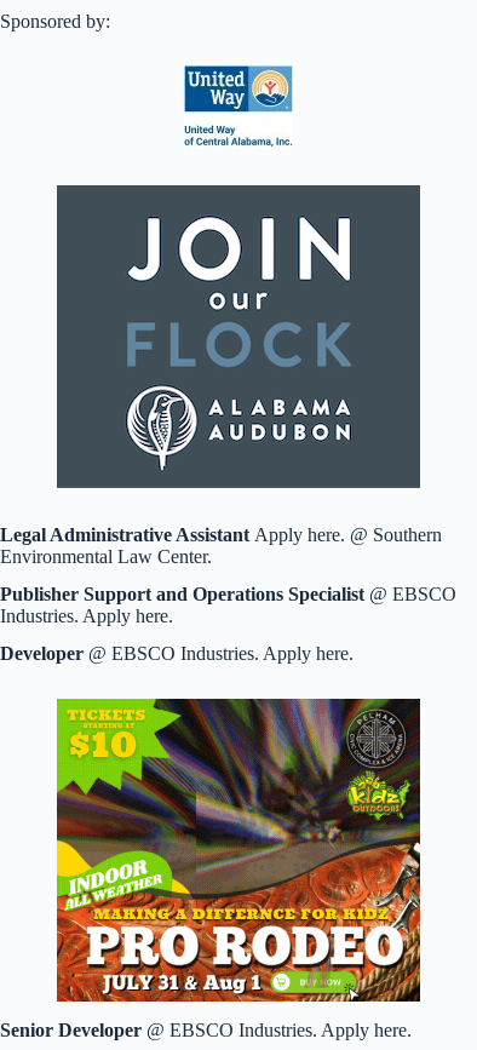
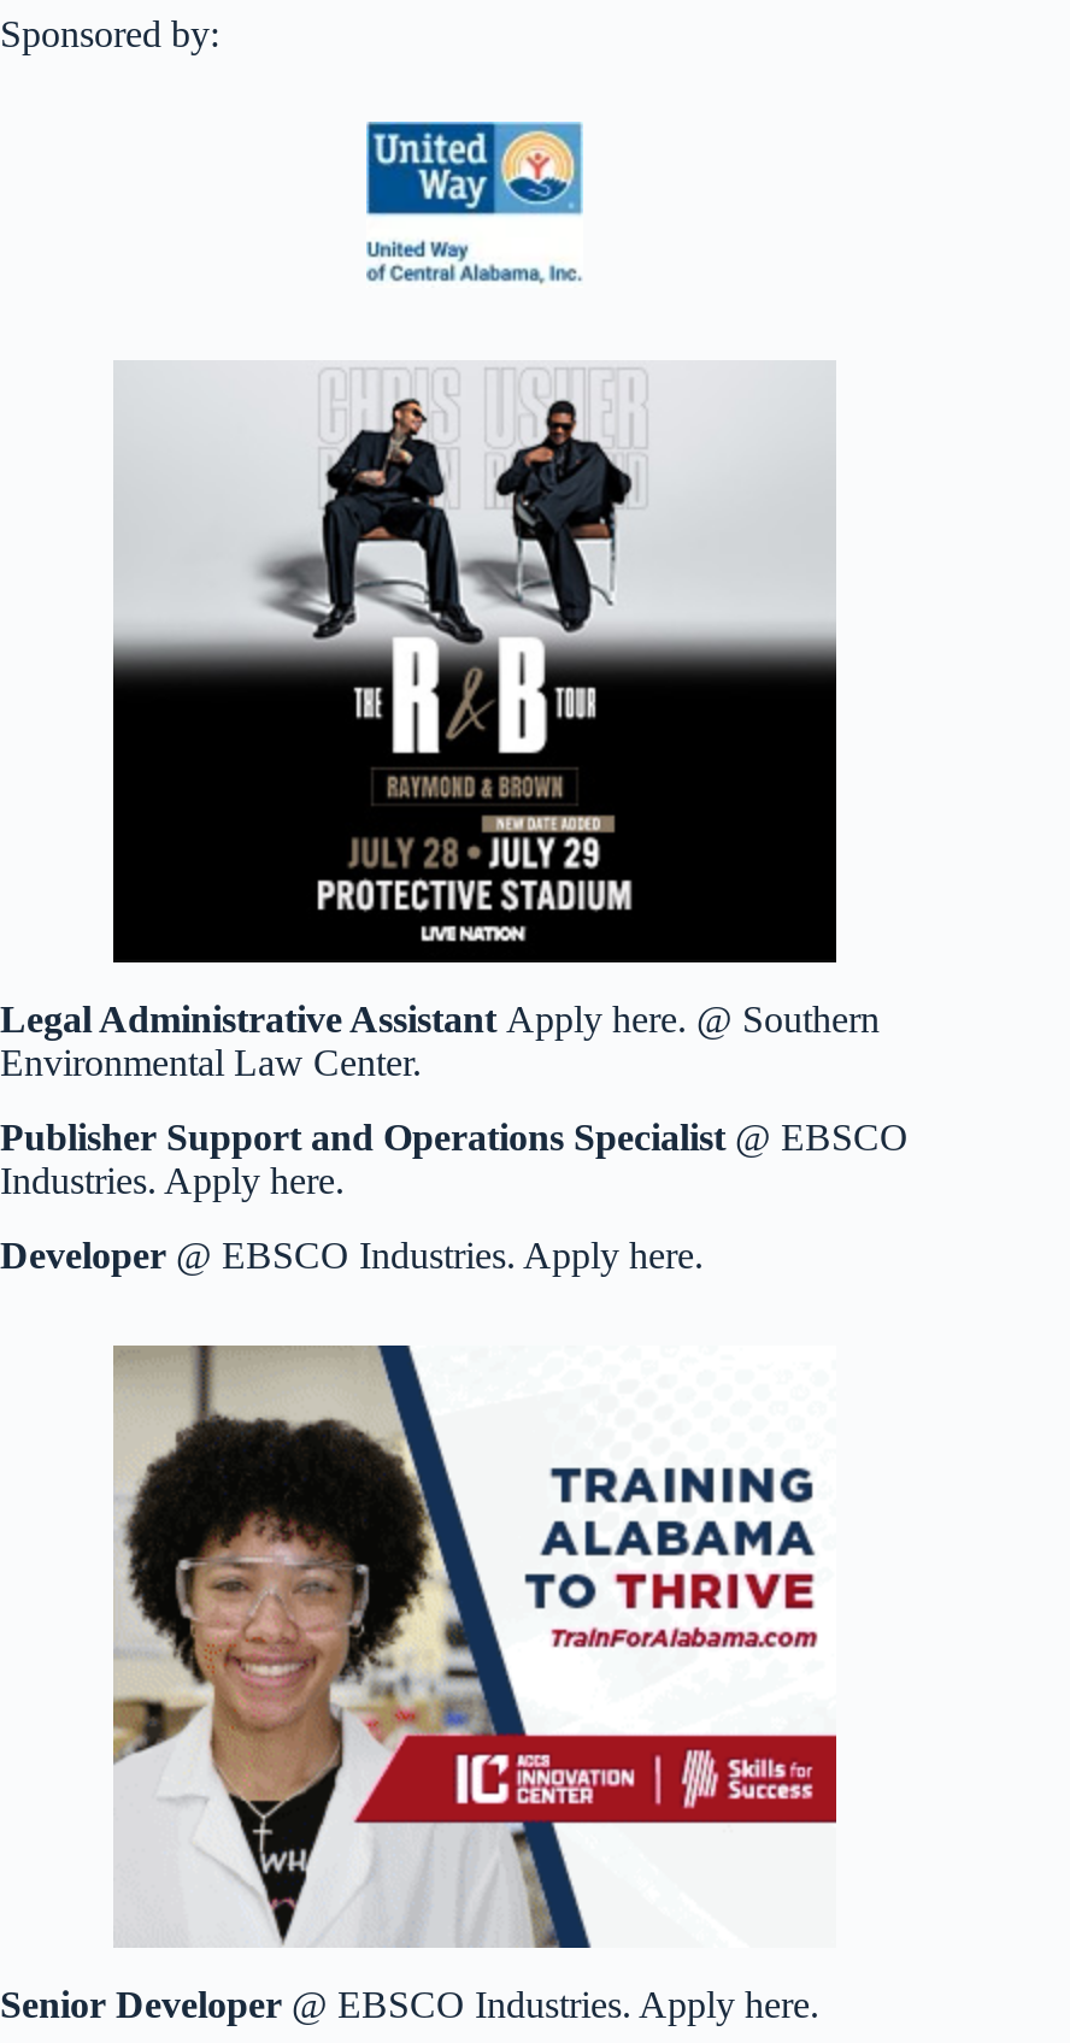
- [image]
+ [image]

- [image]
+ [image]
